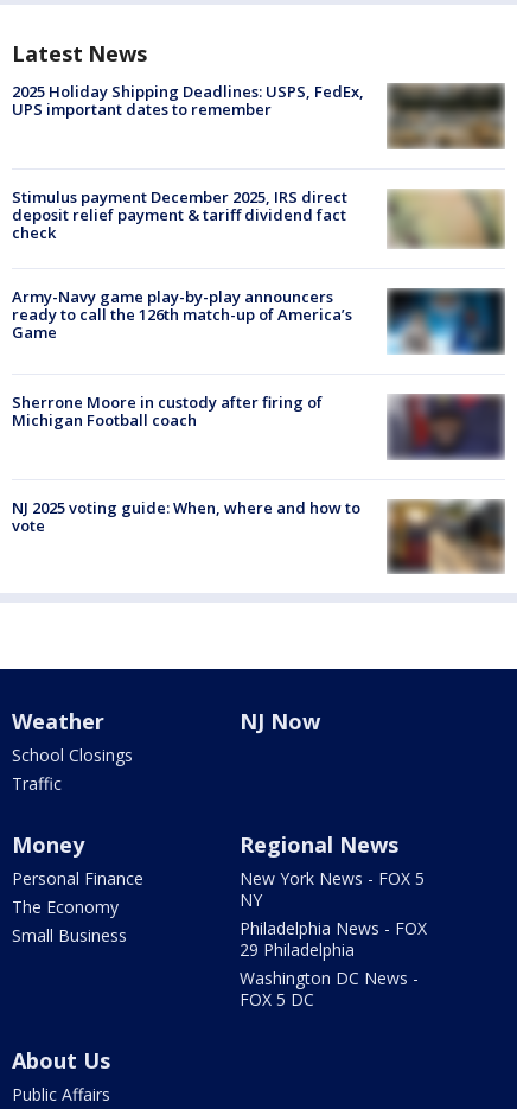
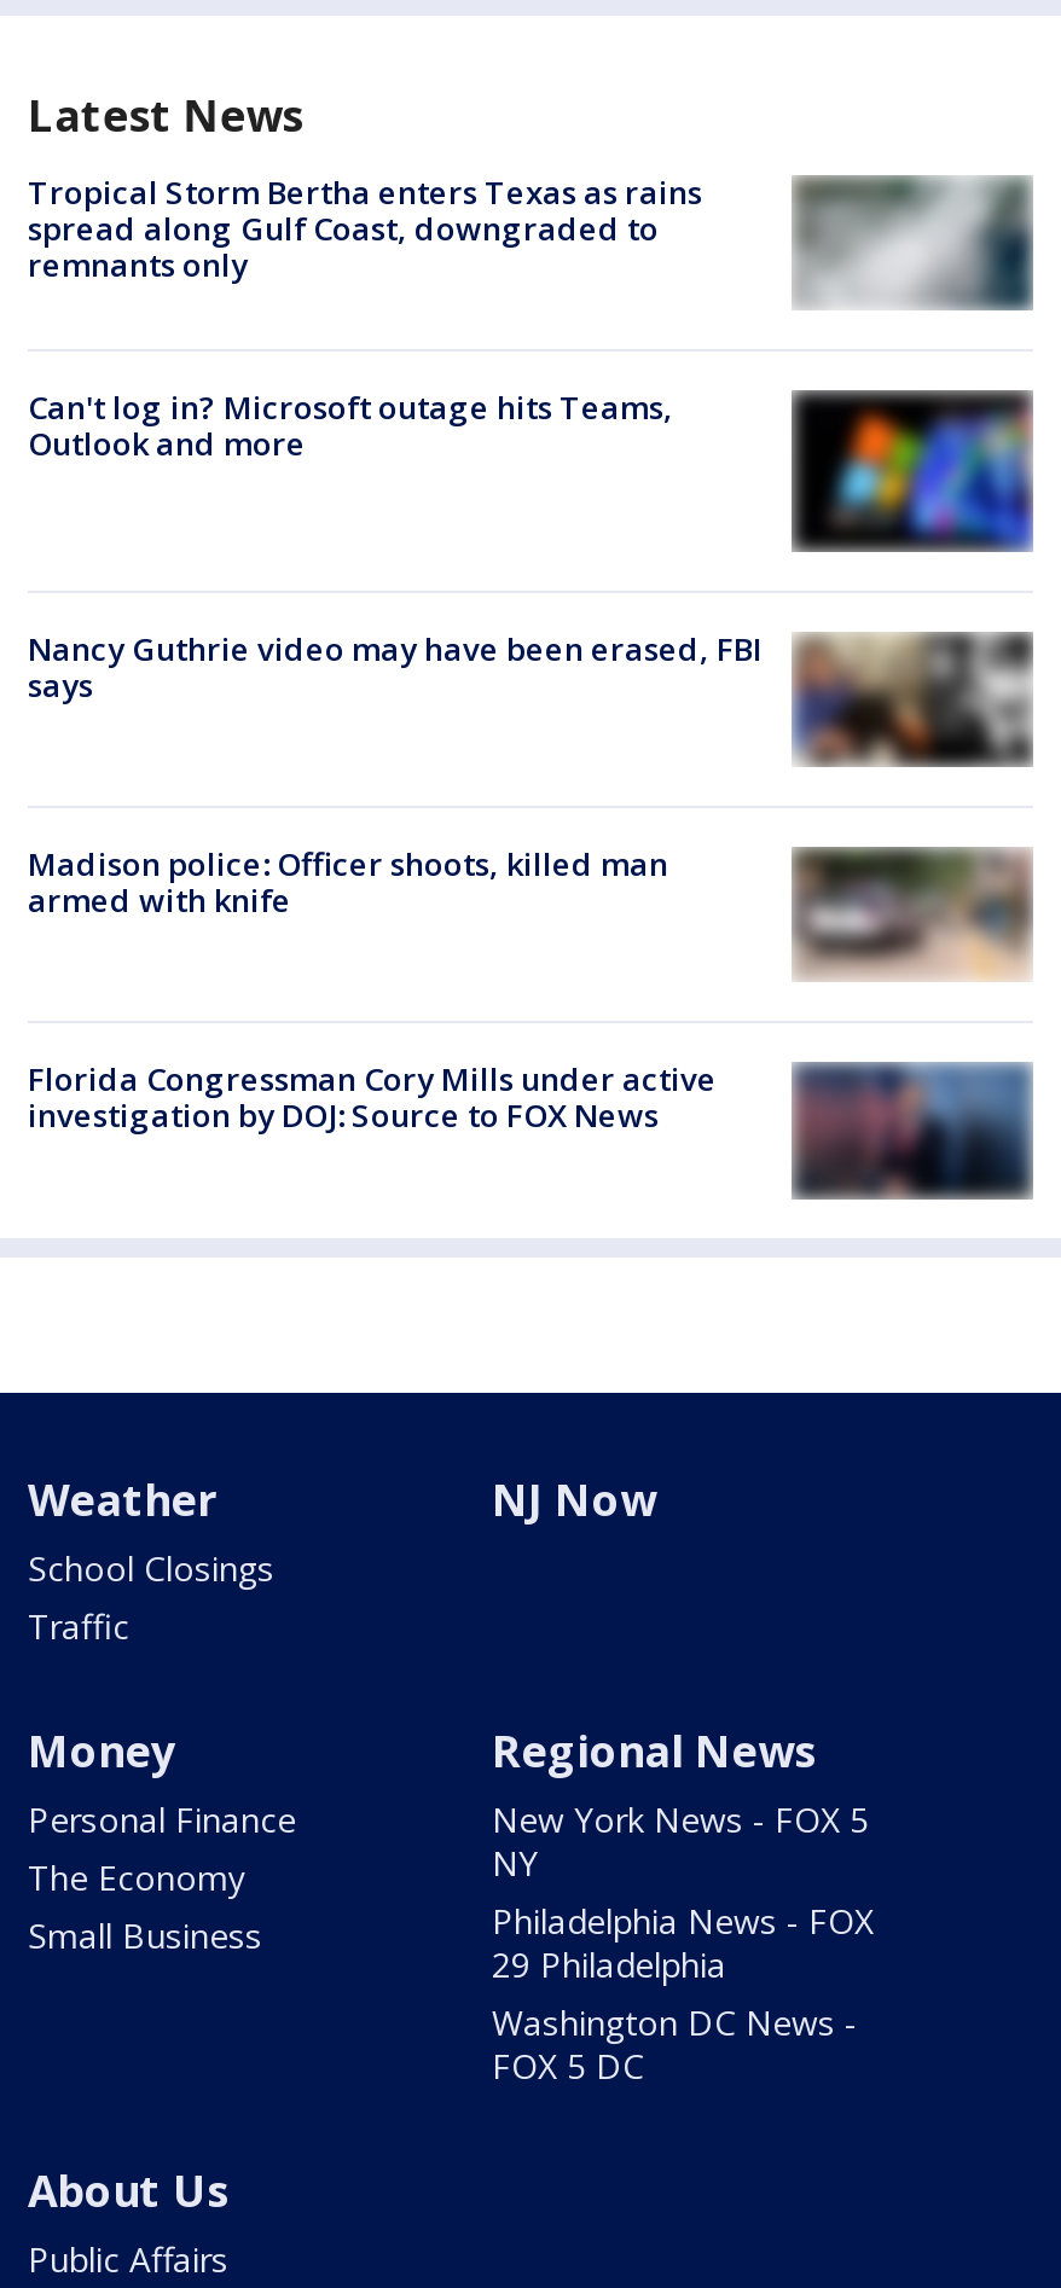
- [image]
- 2025 Holiday Shipping Deadlines: USPS, FedEx,
- UPS important dates to remember
+ [image]
+ Tropical Storm Bertha enters Texas as rains
+ spread along Gulf Coast, downgraded to
+ remnants only

- Stimulus payment December 2025, IRS direct
- deposit relief payment & tariff dividend fact
- check
+ Can't log in? Microsoft outage hits Teams,
+ Outlook and more

- [image]
+ [image]

- [image]
- Army-Navy game play-by-play announcers
- ready to call the 126th match-up of America’s
- Game
+ [image]
+ Nancy Guthrie video may have been erased, FBI
+ says

- Sherrone Moore in custody after firing of
- Michigan Football coach
+ Madison police: Officer shoots, killed man
+ armed with knife

- [image]
+ [image]

- [image]
- NJ 2025 voting guide: When, where and how to
- vote
+ [image]
+ Florida Congressman Cory Mills under active
+ investigation by DOJ: Source to FOX News
